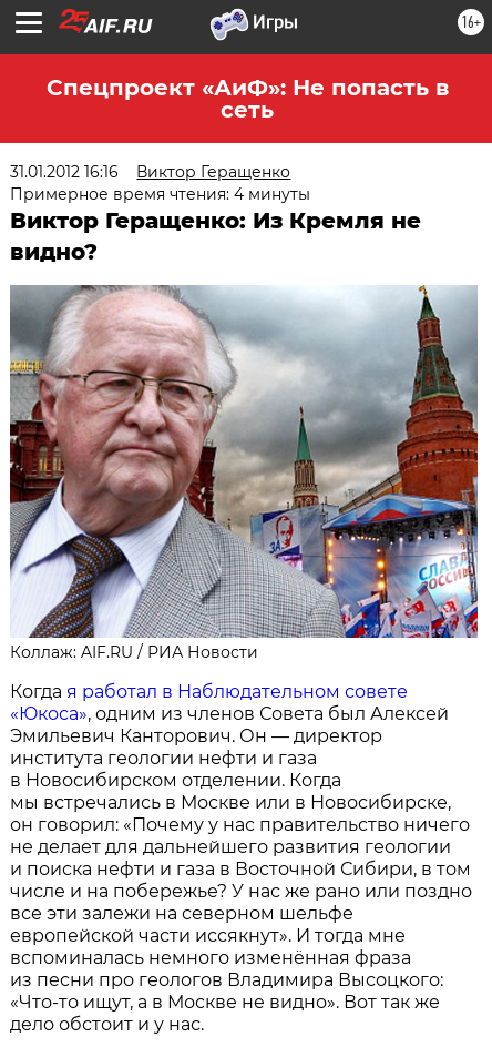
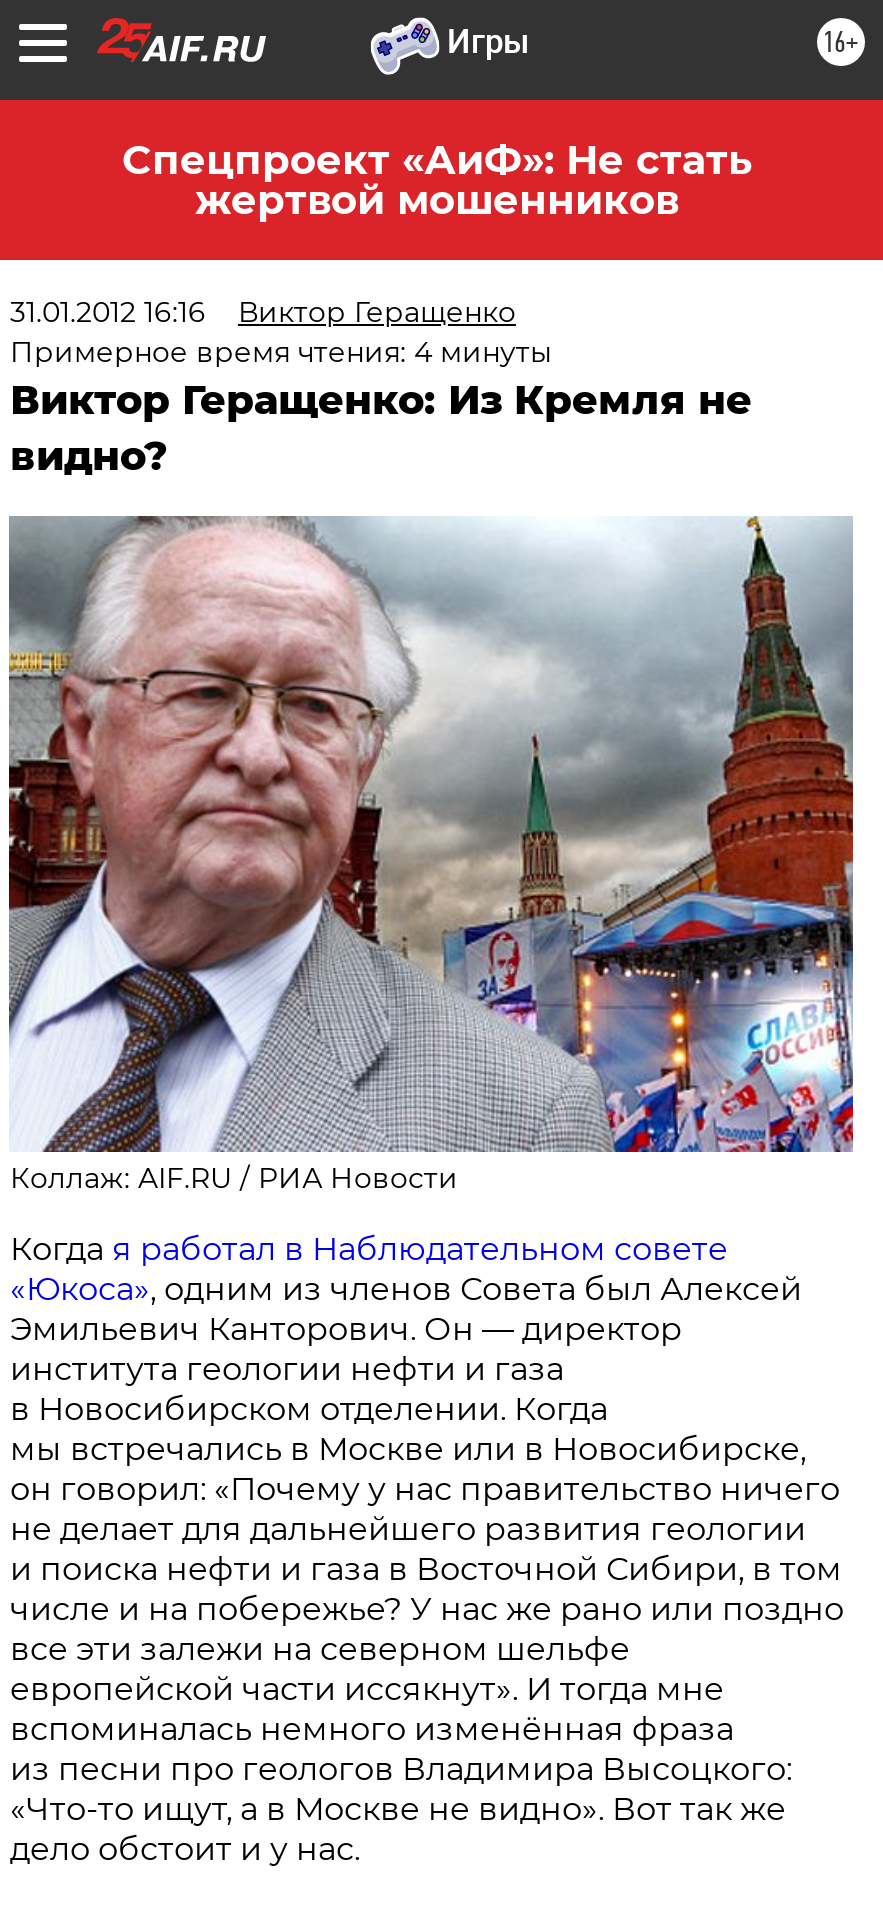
- Спецпроект «АиФ»: Не попасть в
- сеть
+ Спецпроект «АиФ»: Не стать
+ жертвой мошенников
